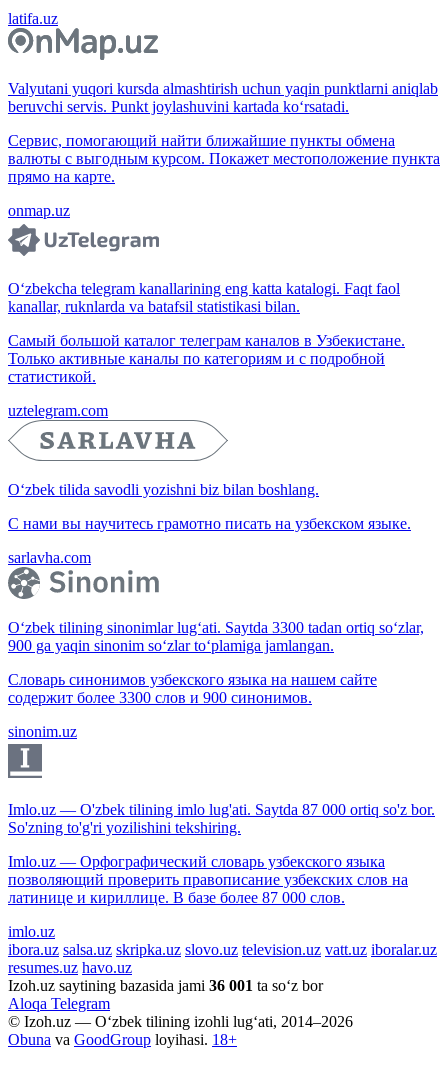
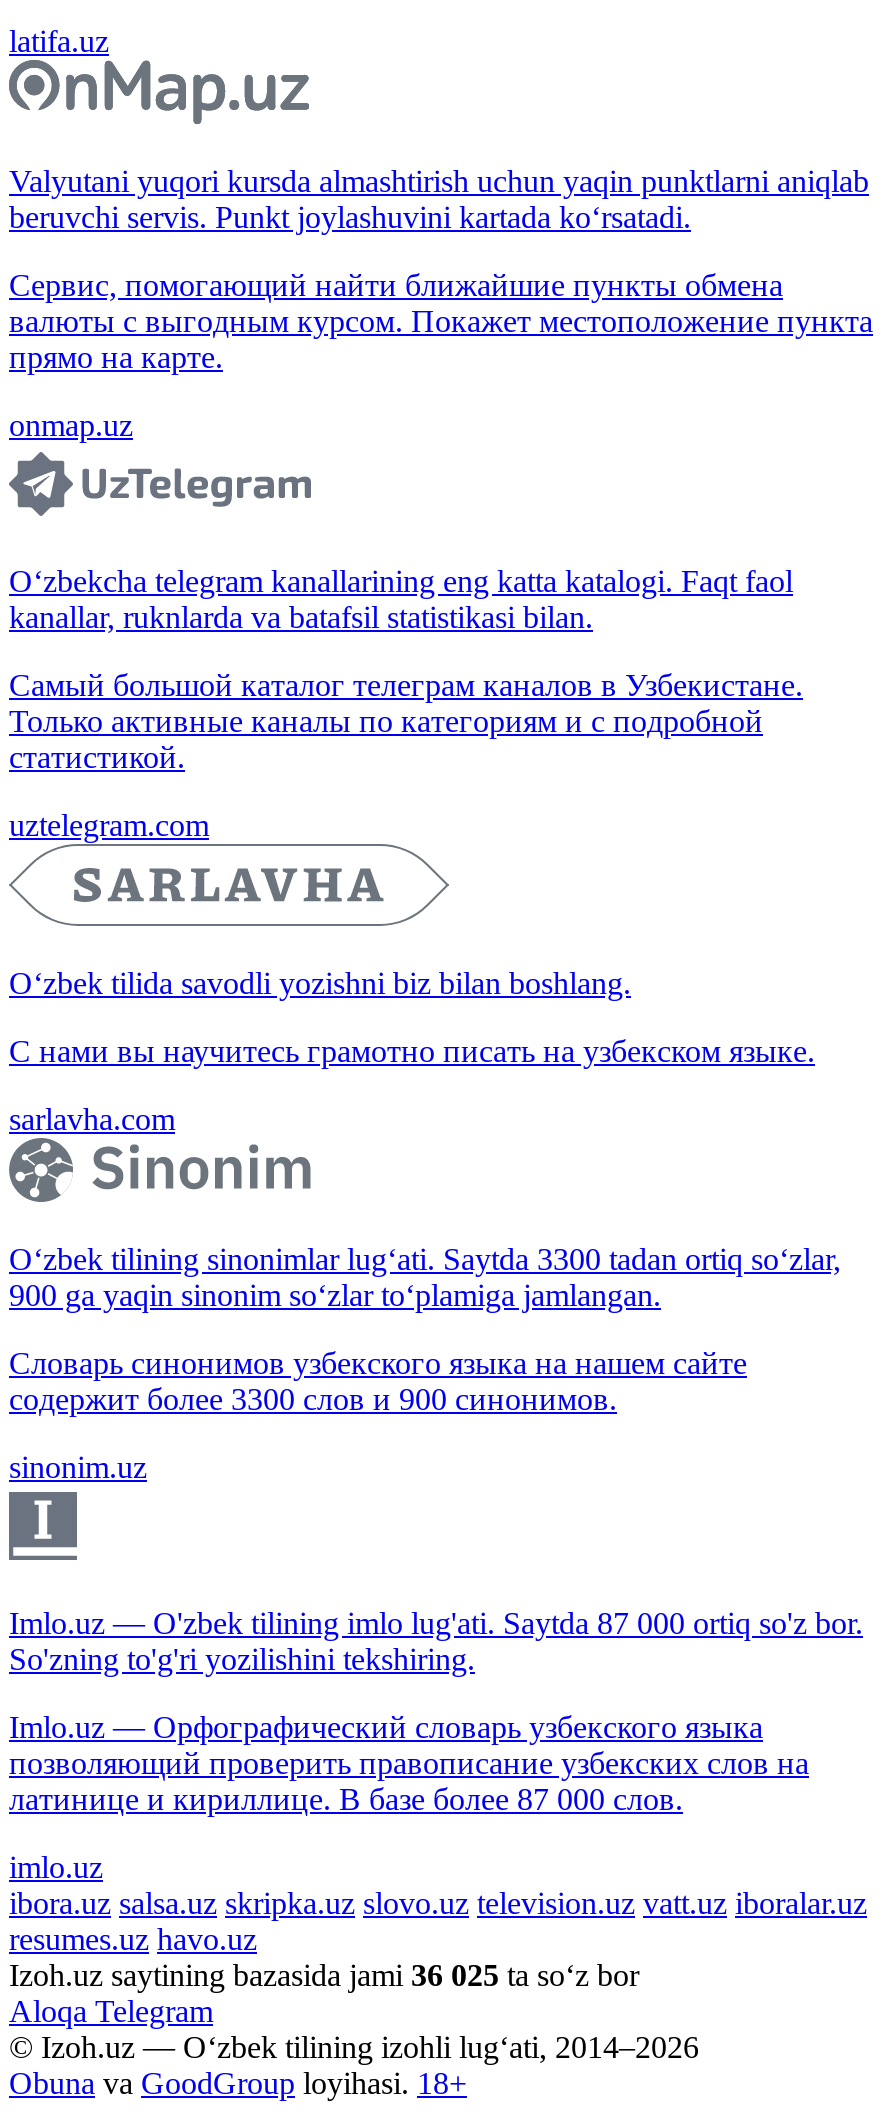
- Izoh.uz saytining bazasida jami 36 001 ta so‘z bor
+ Izoh.uz saytining bazasida jami 36 025 ta so‘z bor
